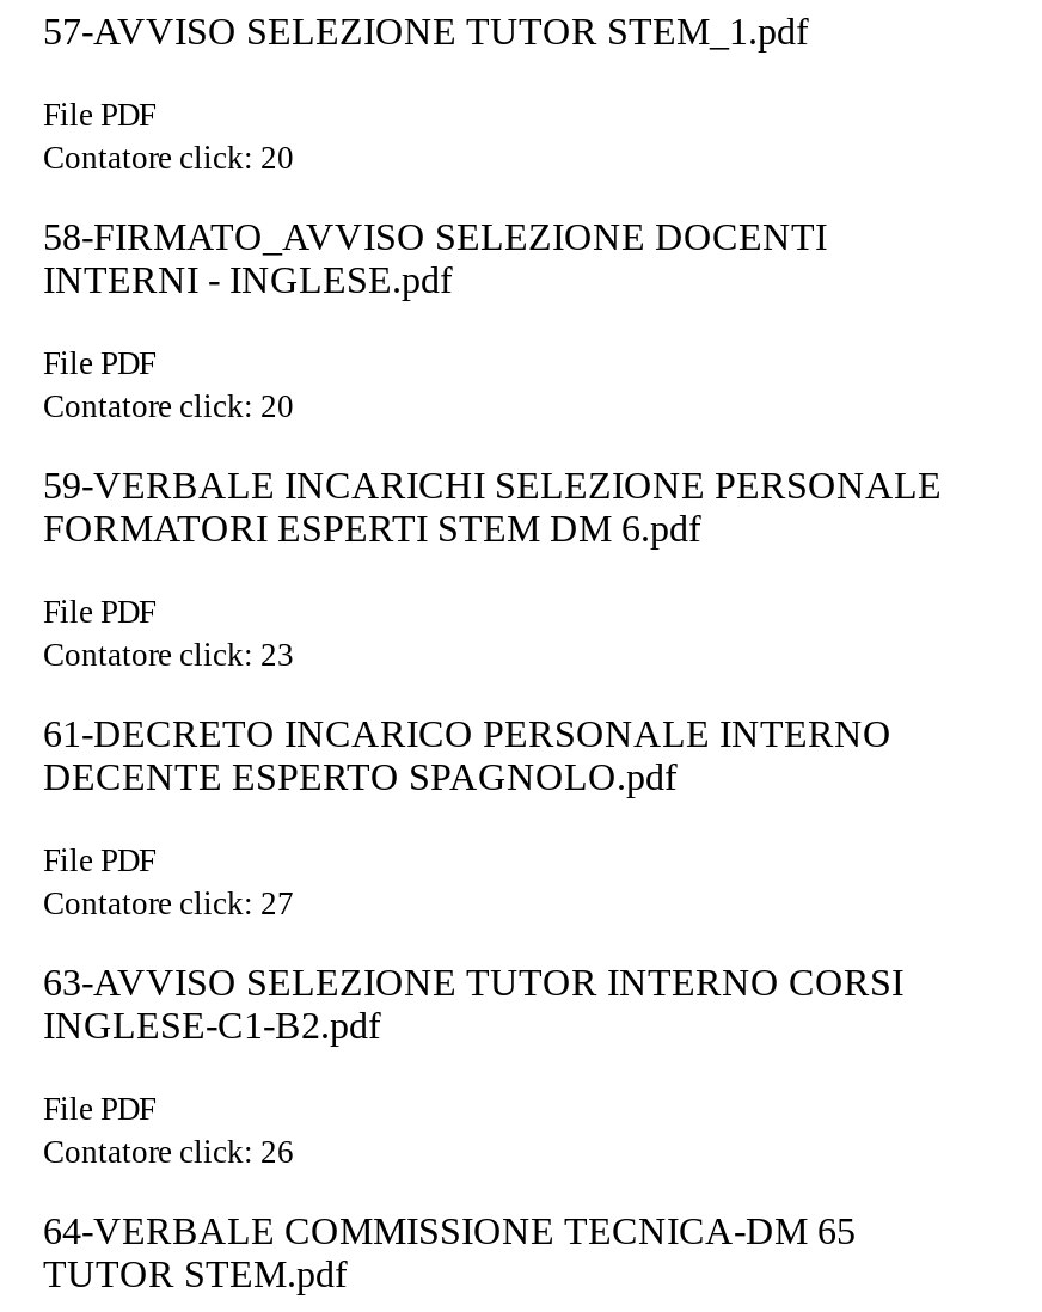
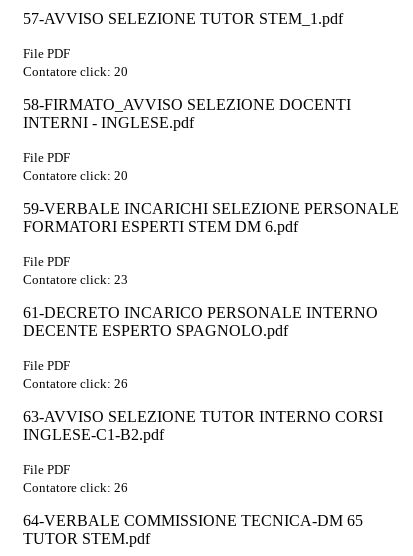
- Contatore click: 27
+ Contatore click: 26
